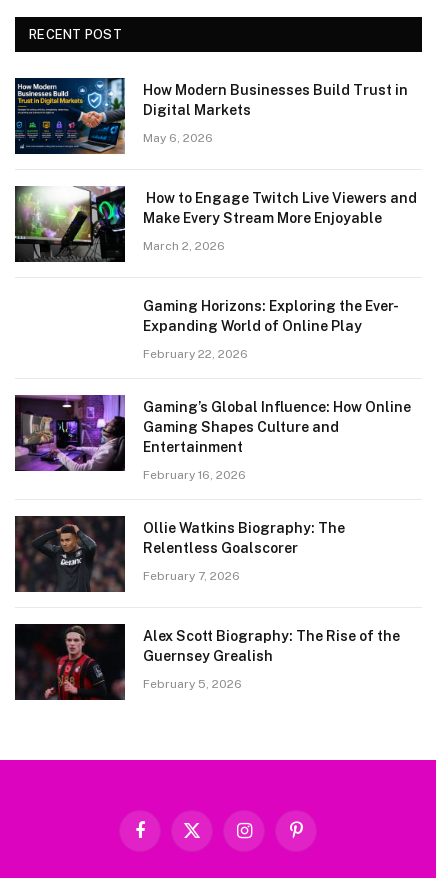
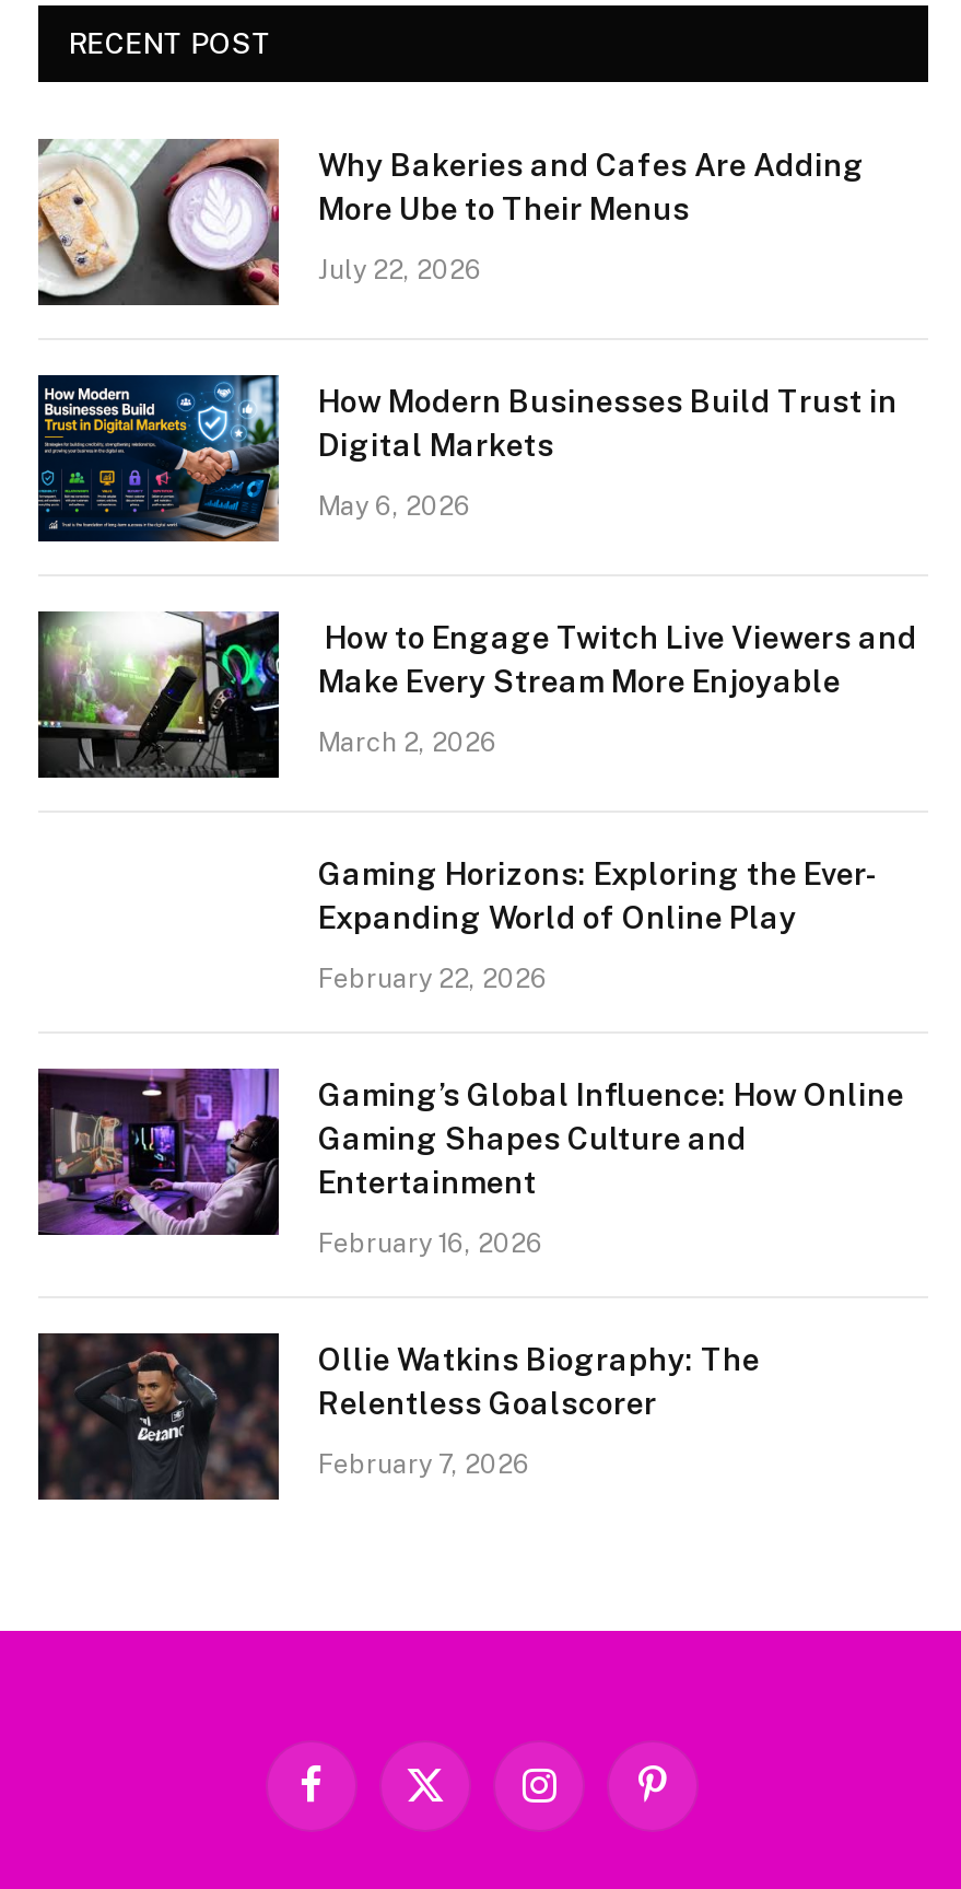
+ [image]
+ Why Bakeries and Cafes Are Adding
+ More Ube to Their Menus
+ July 22, 2026

moved down: [image] | How Modern Businesses Build Trust in | Digital Markets | ... | Relentless Goalscorer | February 7, 2026

- [image]
- Alex Scott Biography: The Rise of the
- Guernsey Grealish
- February 5, 2026
